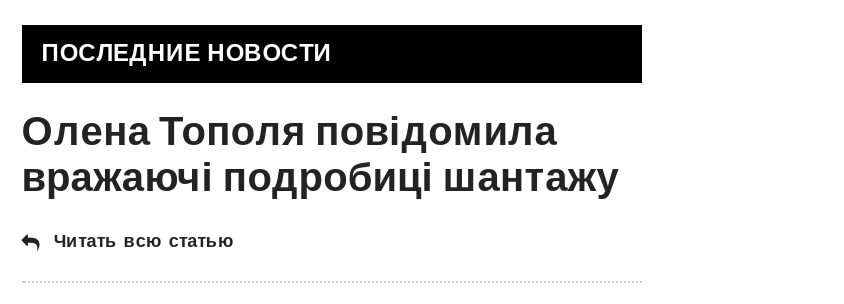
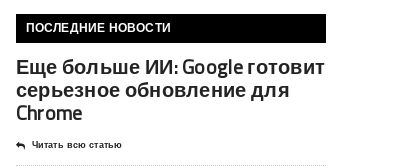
- Олена Тополя повідомила
- вражаючі подробиці шантажу
+ Еще больше ИИ: Google готовит
+ серьезное обновление для
+ Chrome
